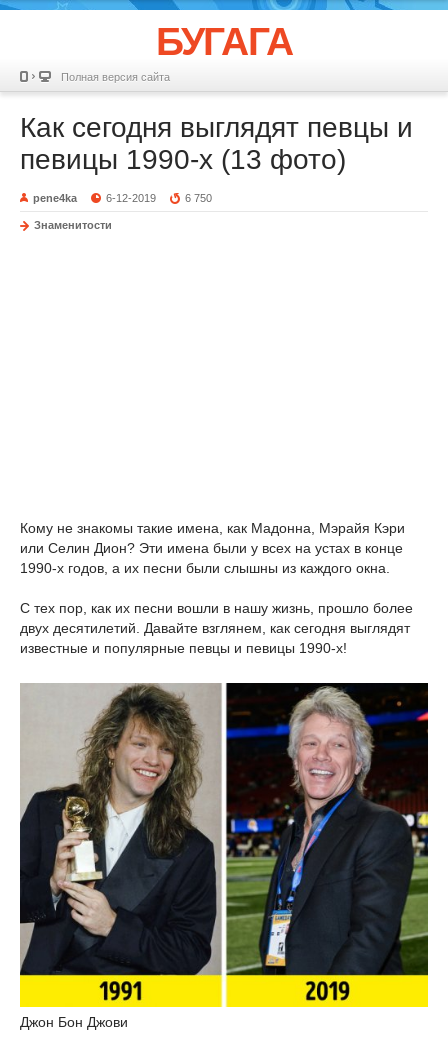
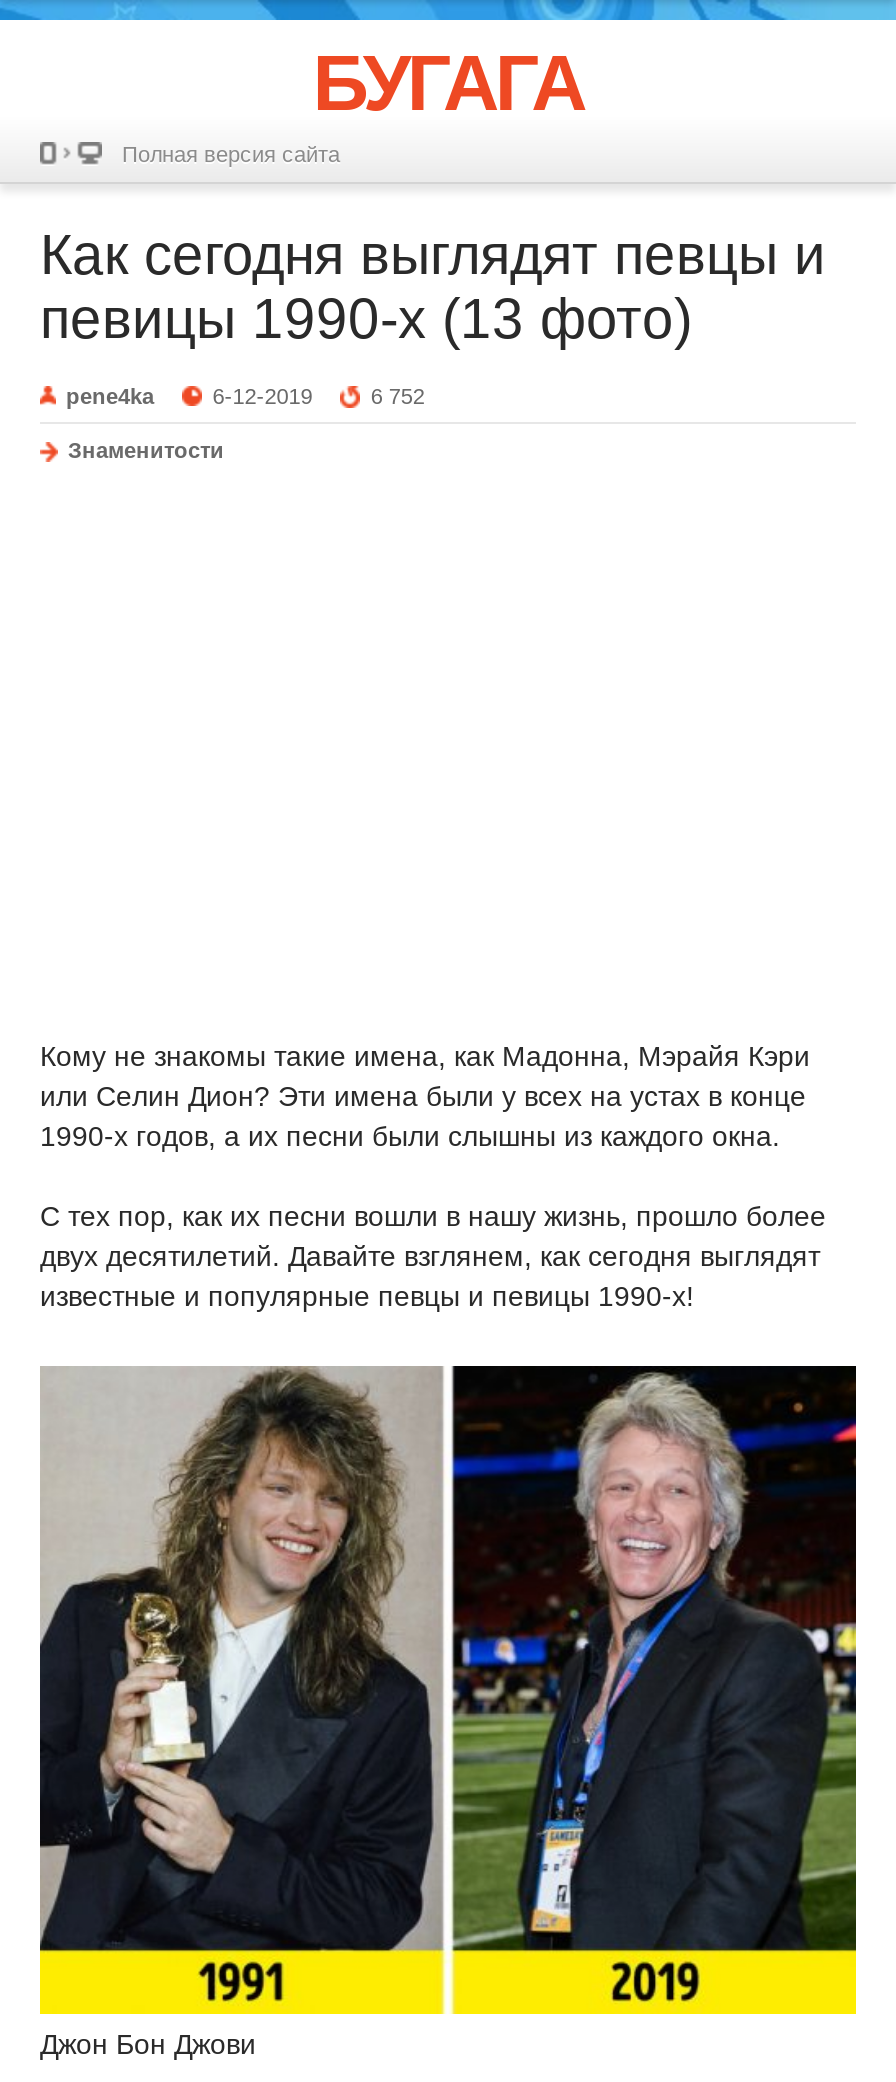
- 6 750
+ 6 752
